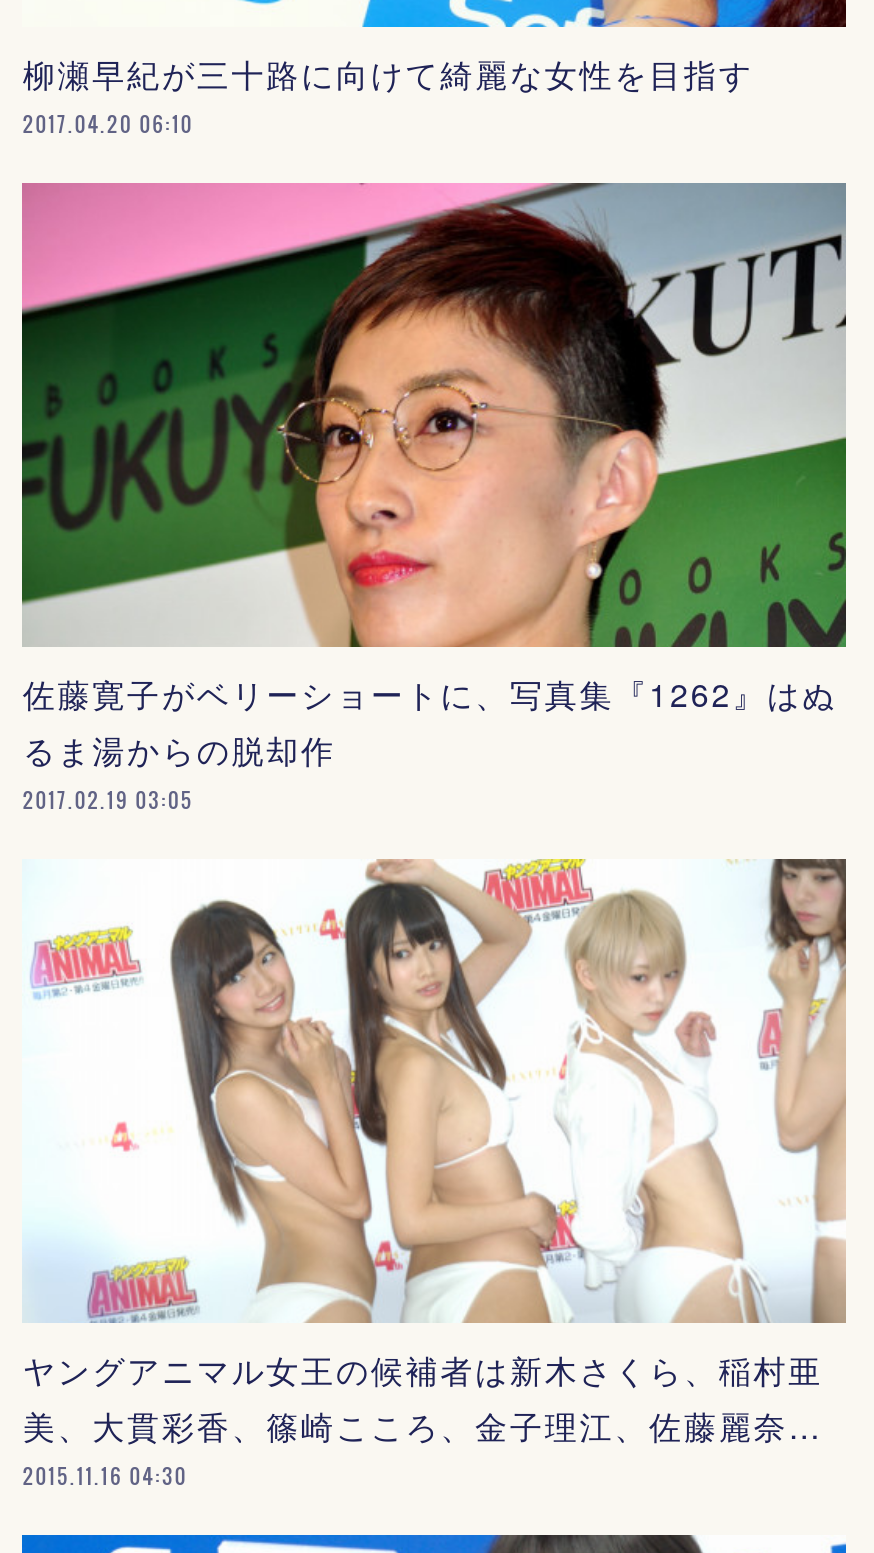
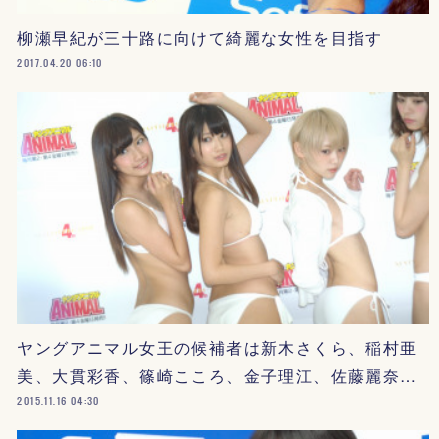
- [image]
- 佐藤寛子がベリーショートに、写真集『1262』はぬ
- るま湯からの脱却作
- 2017.02.19 03:05
